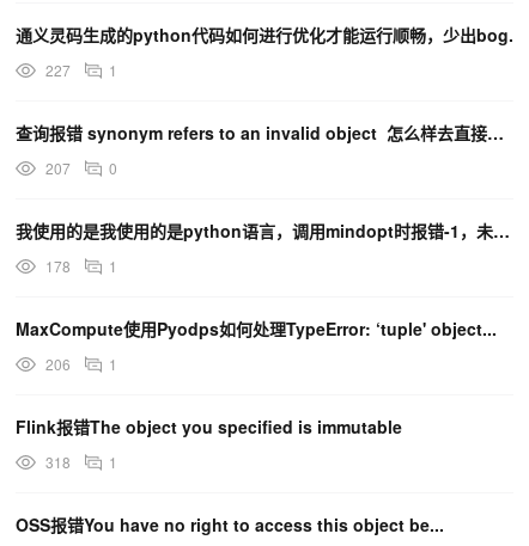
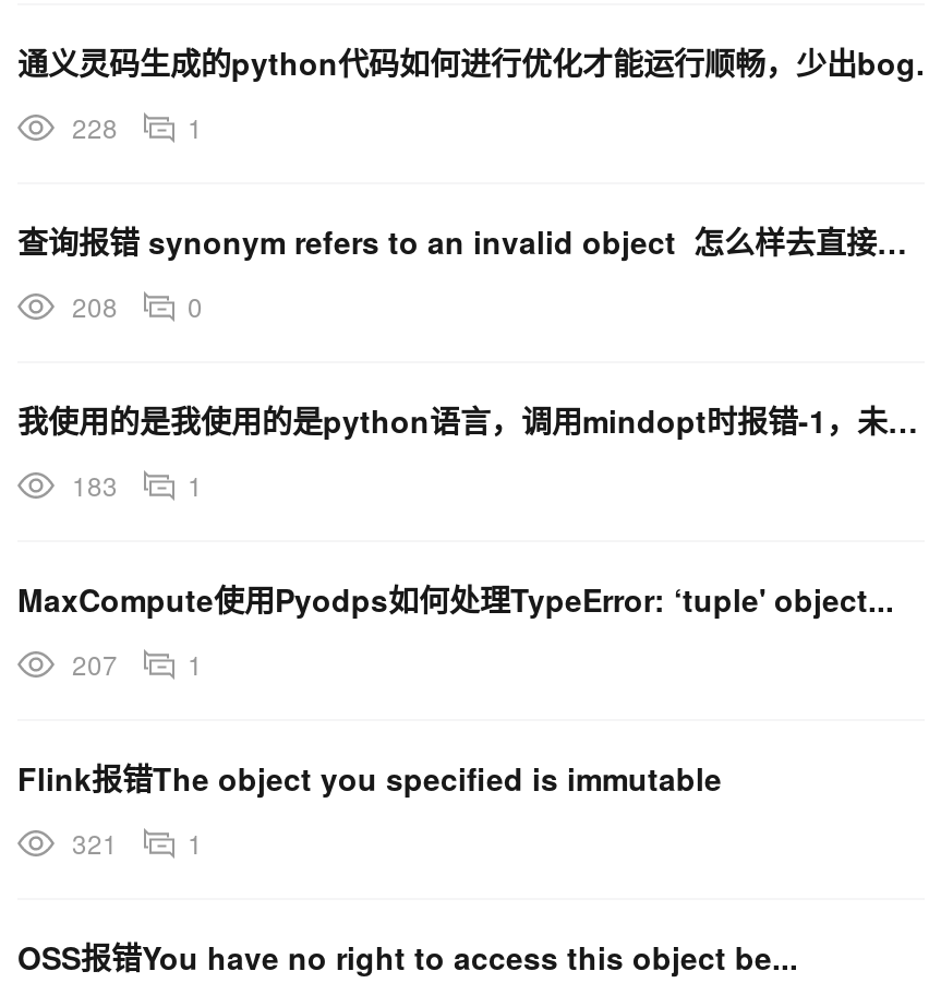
- 227 1
+ 228 1

- 207 0
+ 208 0

- 178 1
+ 183 1

- 206 1
+ 207 1

- 318 1
+ 321 1
